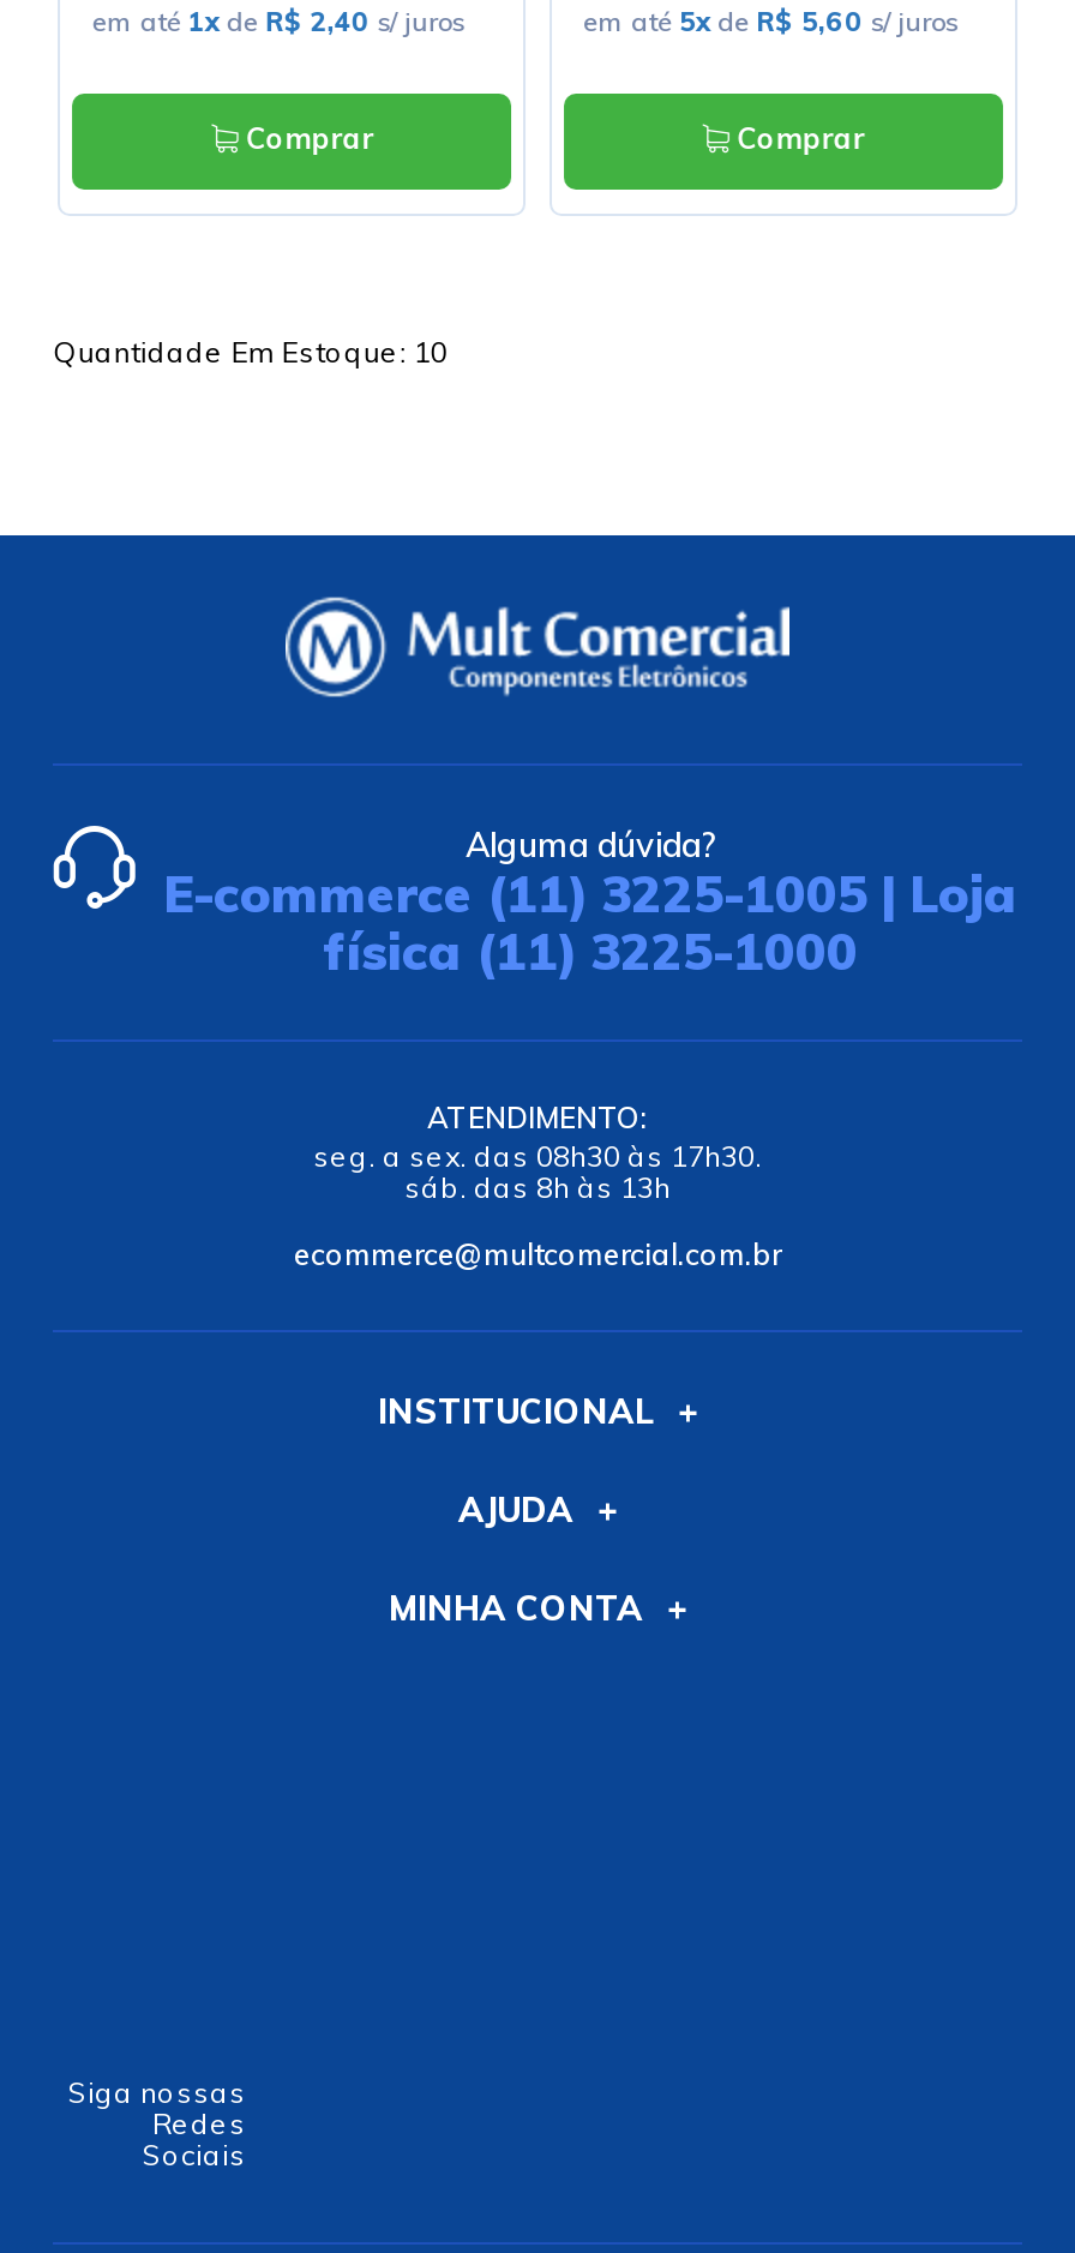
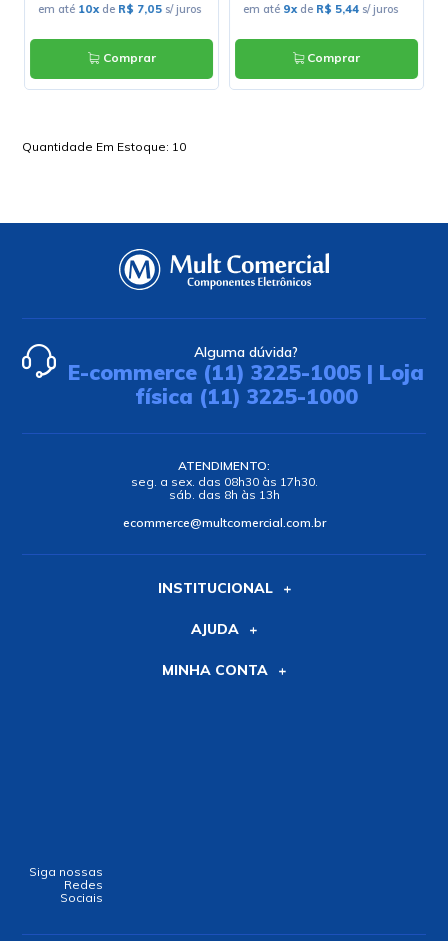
- em até 1x de R$ 2,40 s/ juros
+ em até 10x de R$ 7,05 s/ juros

- em até 5x de R$ 5,60 s/ juros
+ em até 9x de R$ 5,44 s/ juros
